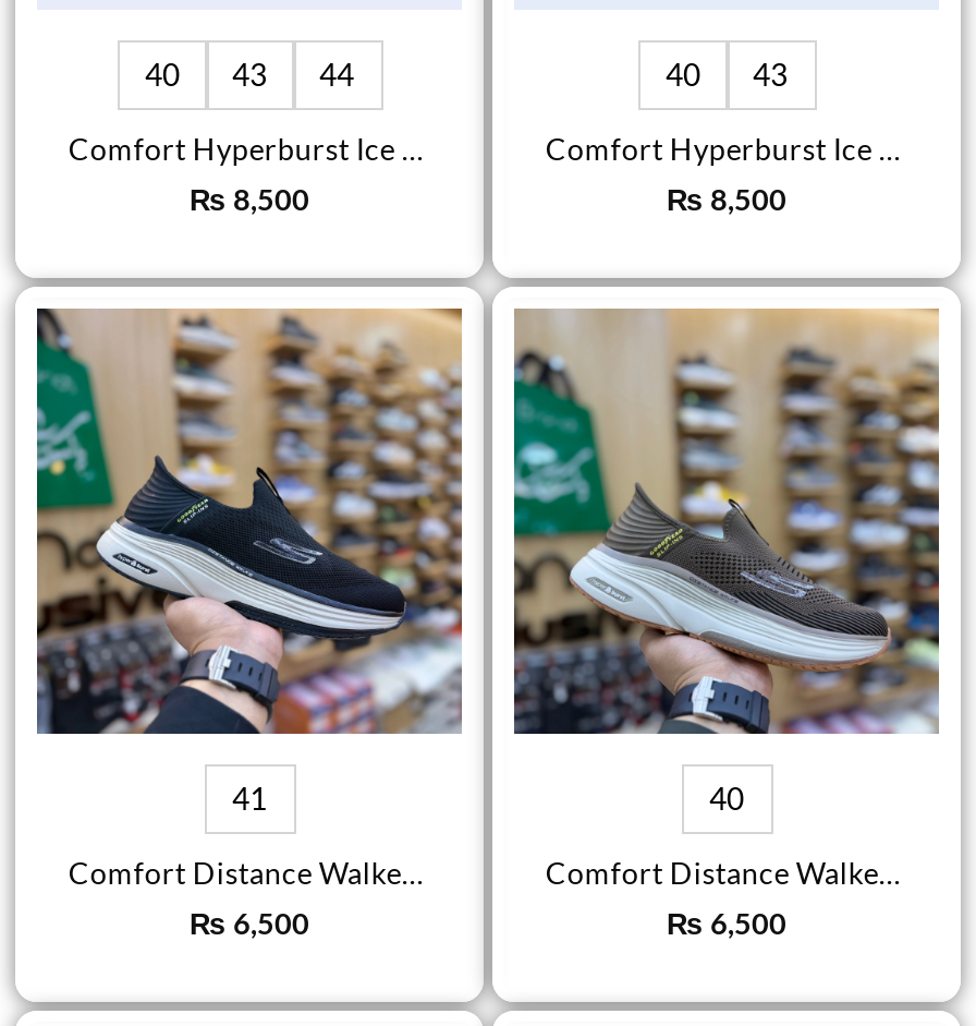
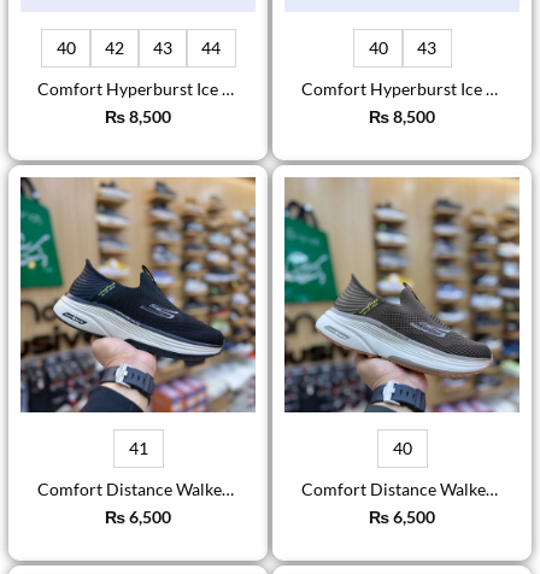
+ 42
